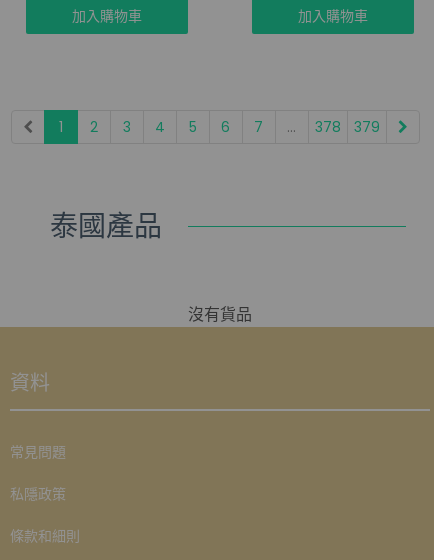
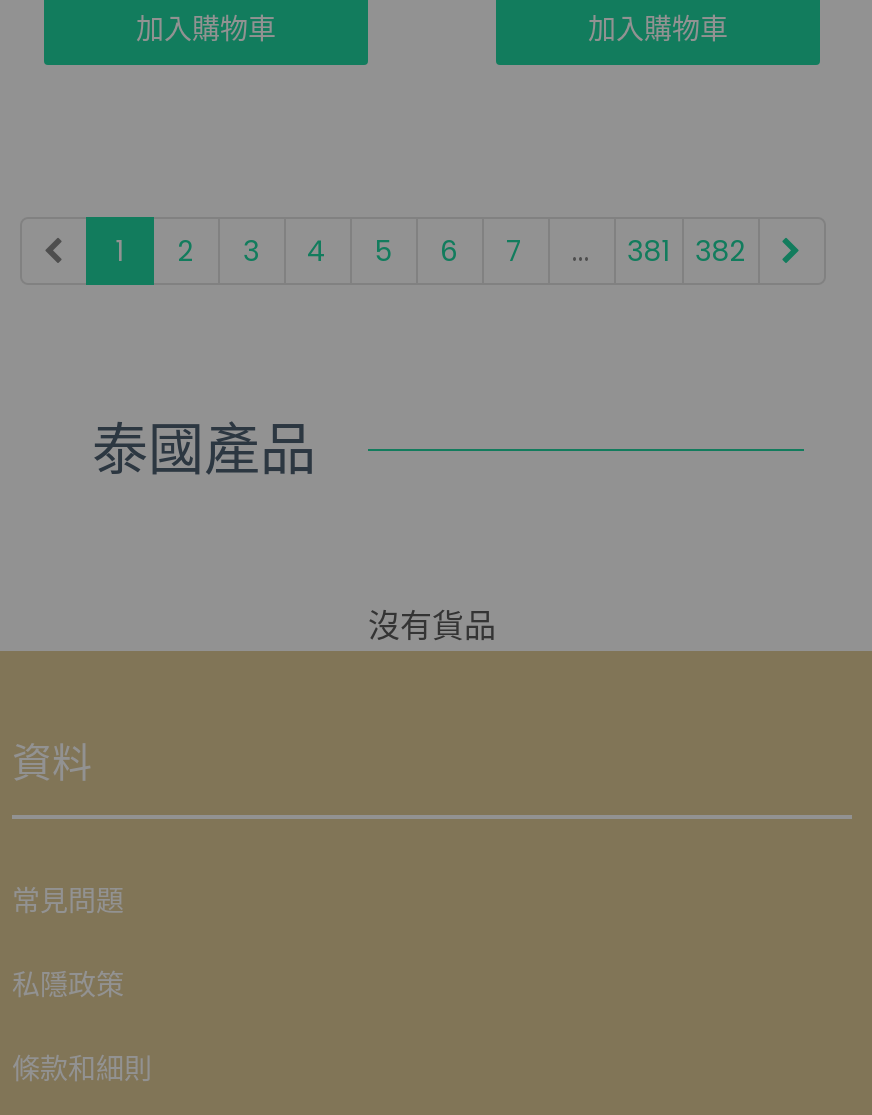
- 378
+ 381

- 379
+ 382
